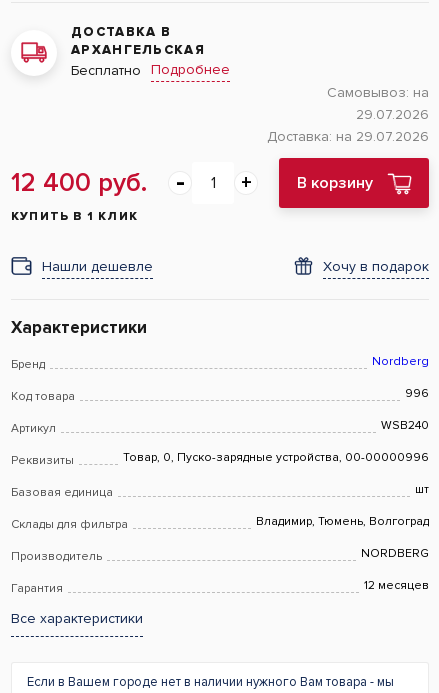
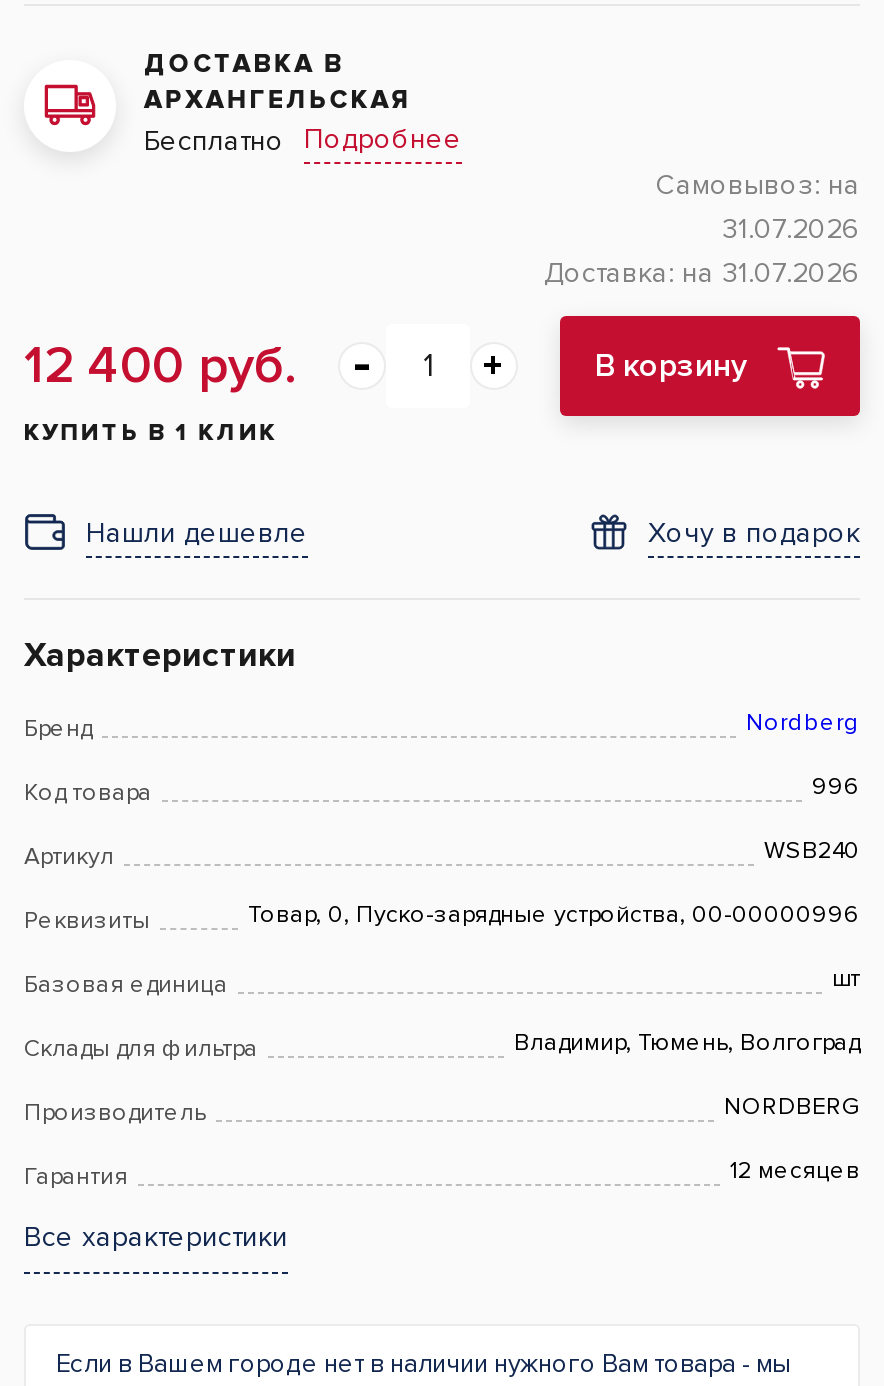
- 29.07.2026
+ 31.07.2026

- Доставка: на 29.07.2026
+ Доставка: на 31.07.2026
